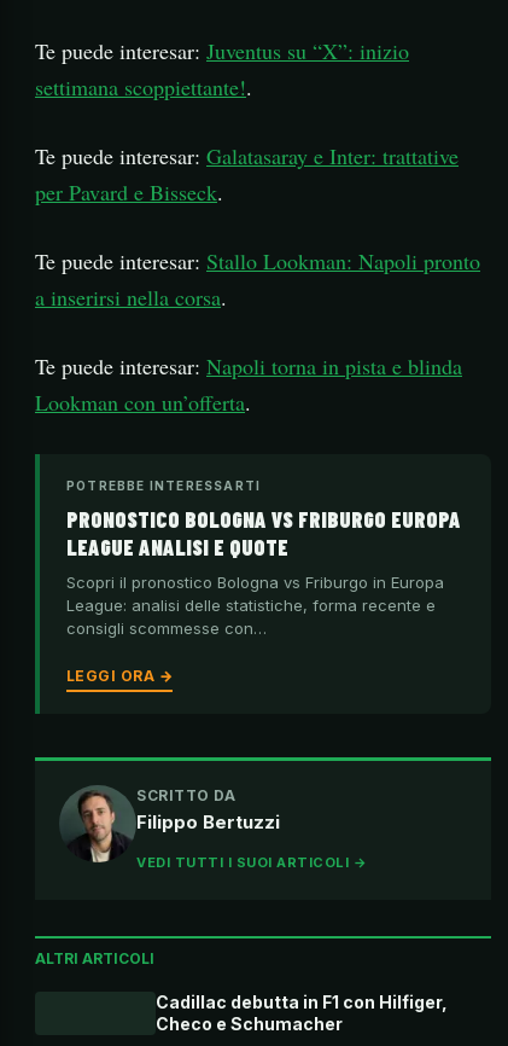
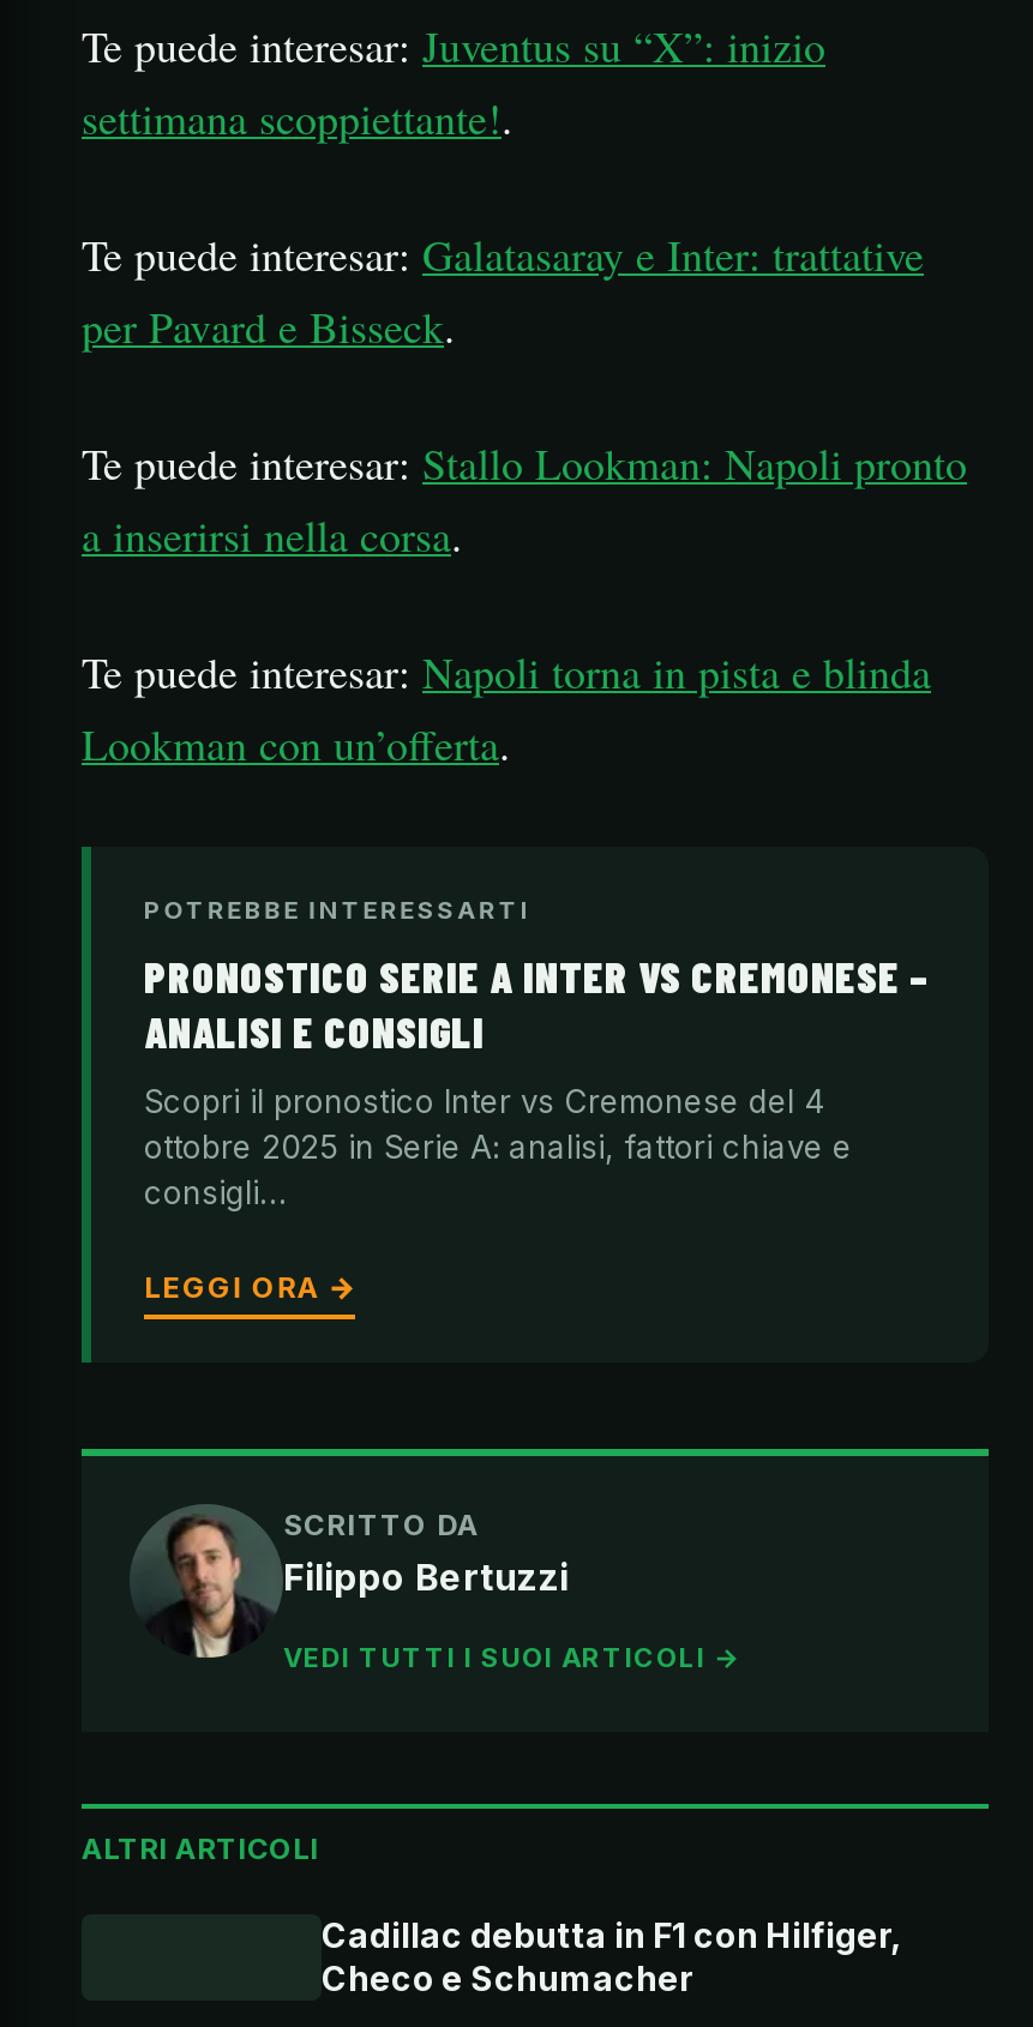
- PRONOSTICO BOLOGNA VS FRIBURGO EUROPA
- LEAGUE ANALISI E QUOTE
+ PRONOSTICO SERIE A INTER VS CREMONESE –
+ ANALISI E CONSIGLI

- Scopri il pronostico Bologna vs Friburgo in Europa
- League: analisi delle statistiche, forma recente e
- consigli scommesse con…
+ Scopri il pronostico Inter vs Cremonese del 4
+ ottobre 2025 in Serie A: analisi, fattori chiave e
+ consigli…
